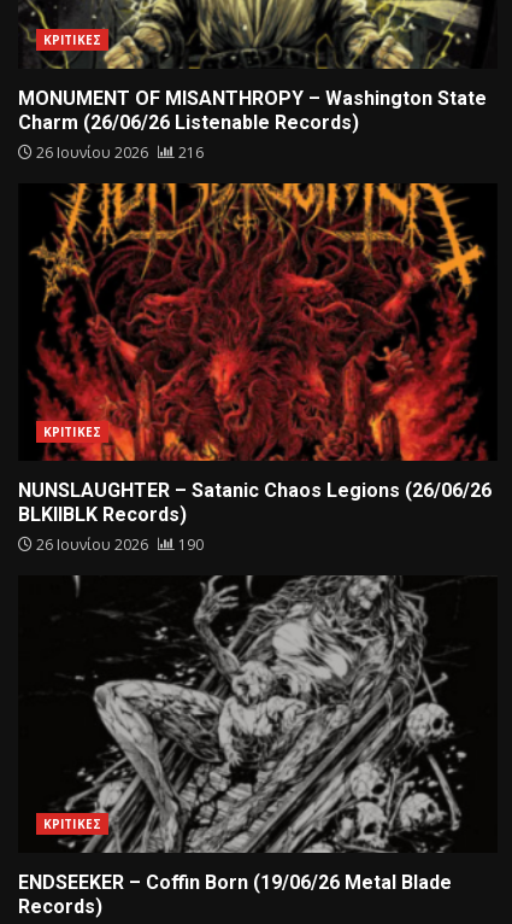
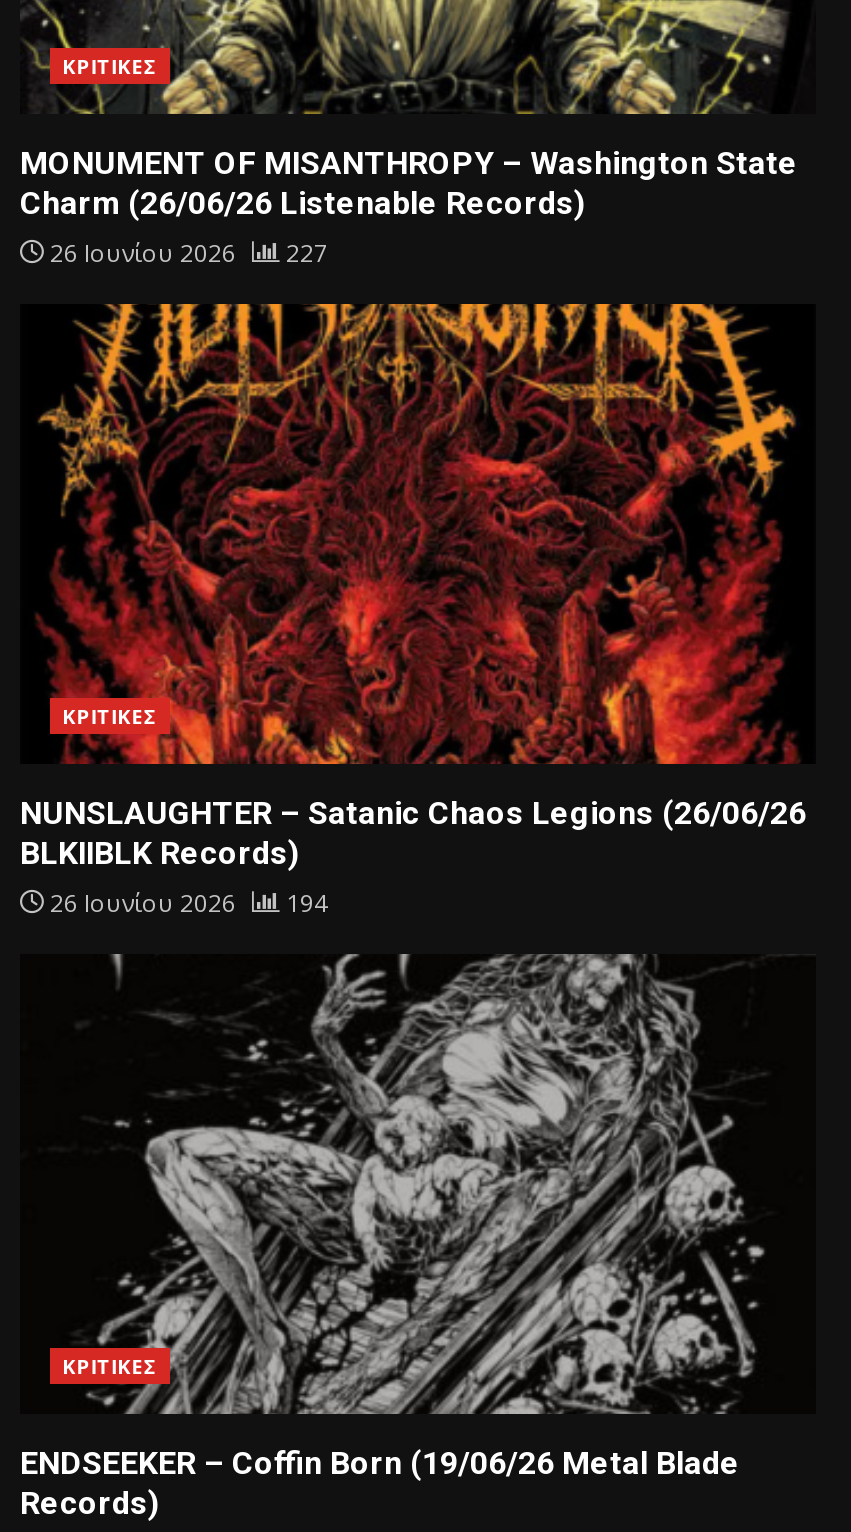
- 26 Ιουνίου 2026 216
+ 26 Ιουνίου 2026 227

- 26 Ιουνίου 2026 190
+ 26 Ιουνίου 2026 194
